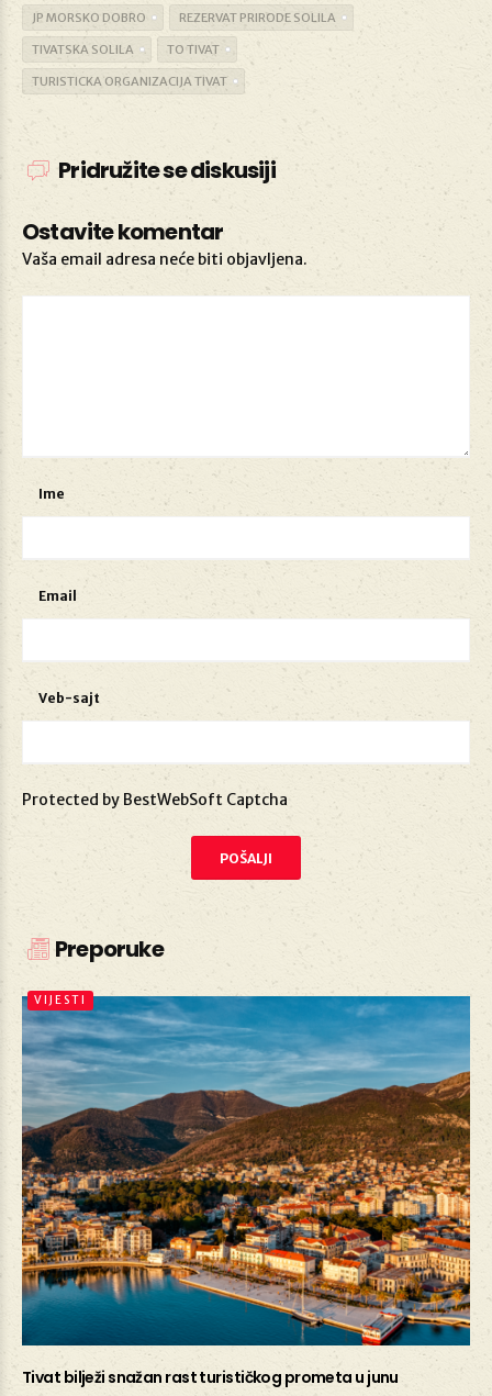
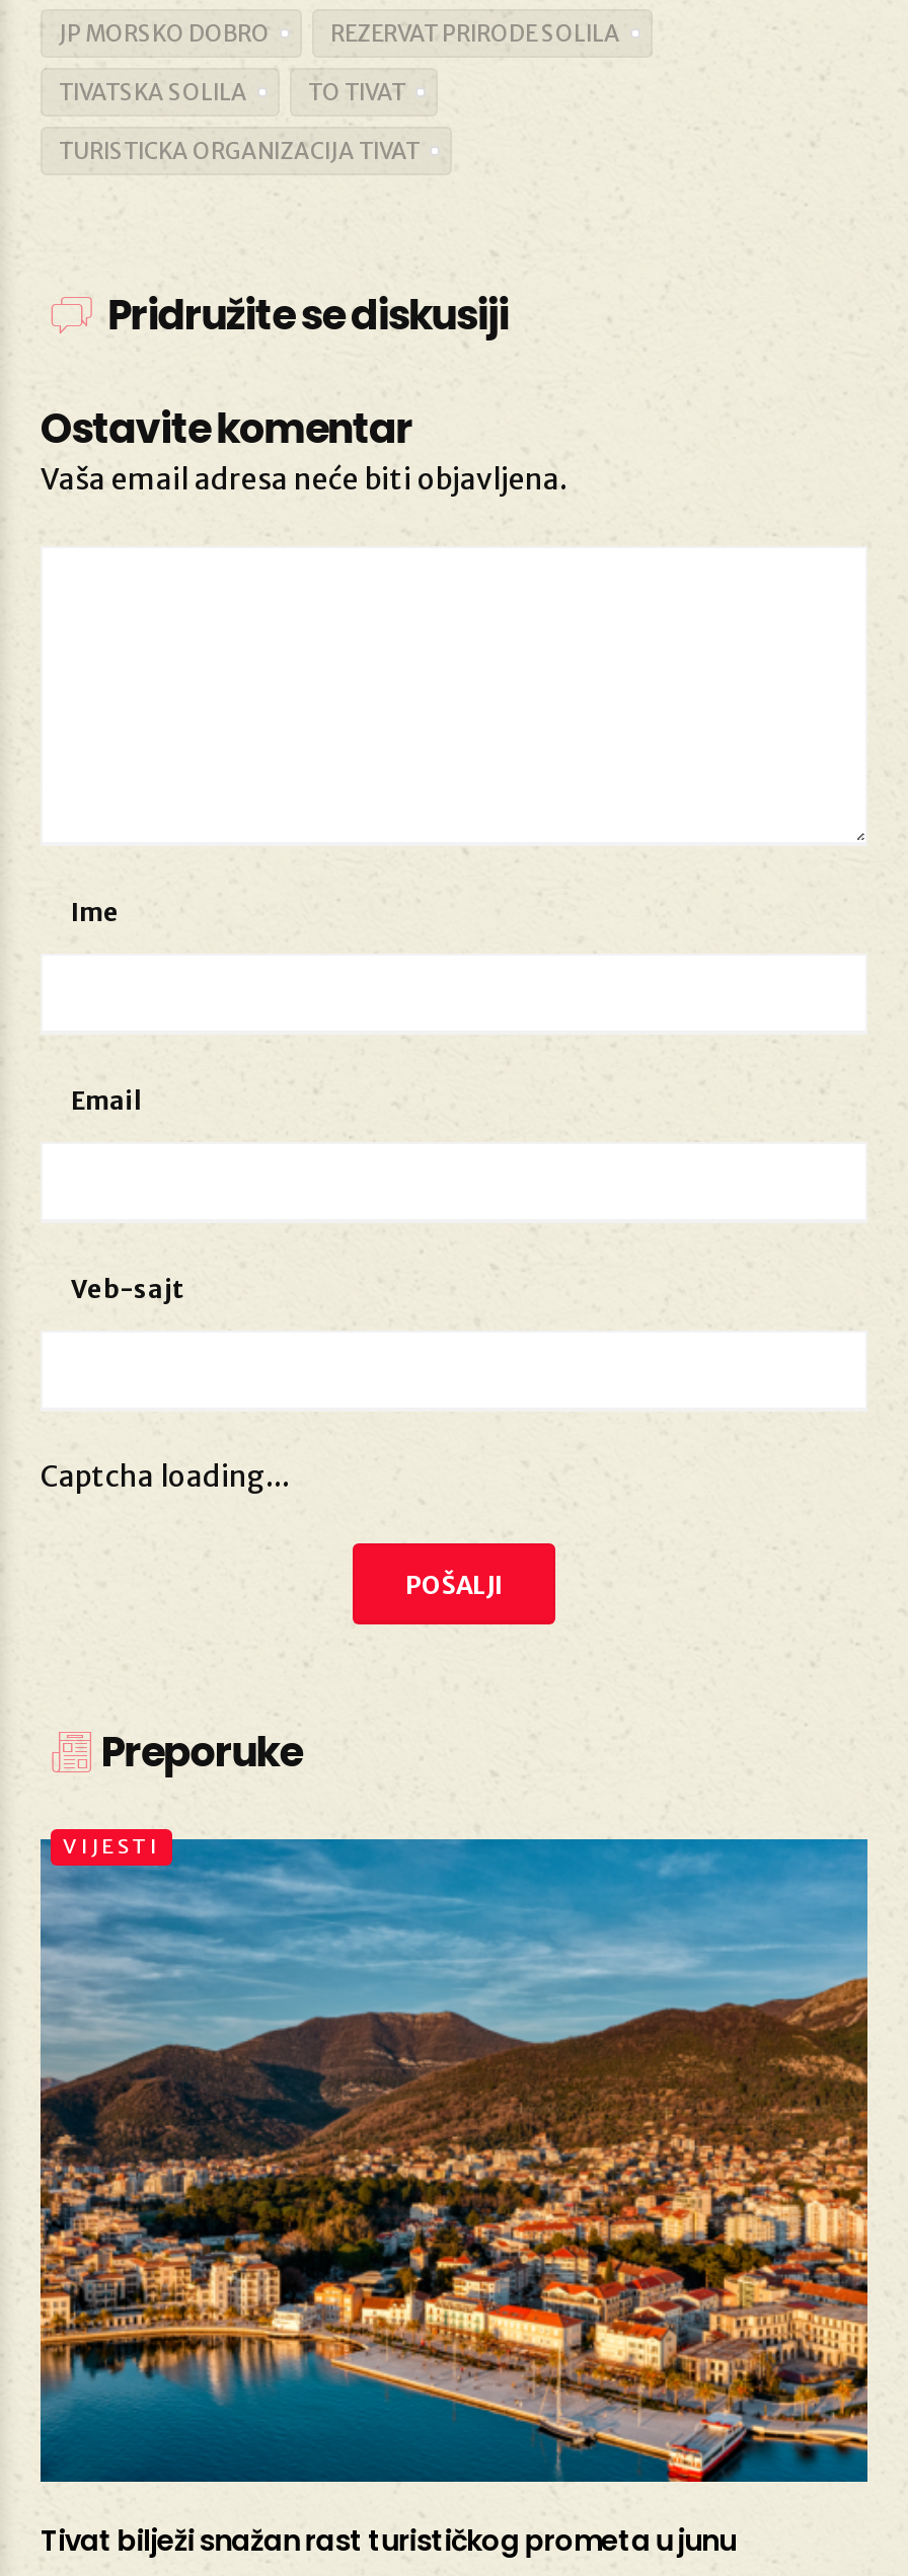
- Protected by BestWebSoft Captcha
+ Captcha loading...
